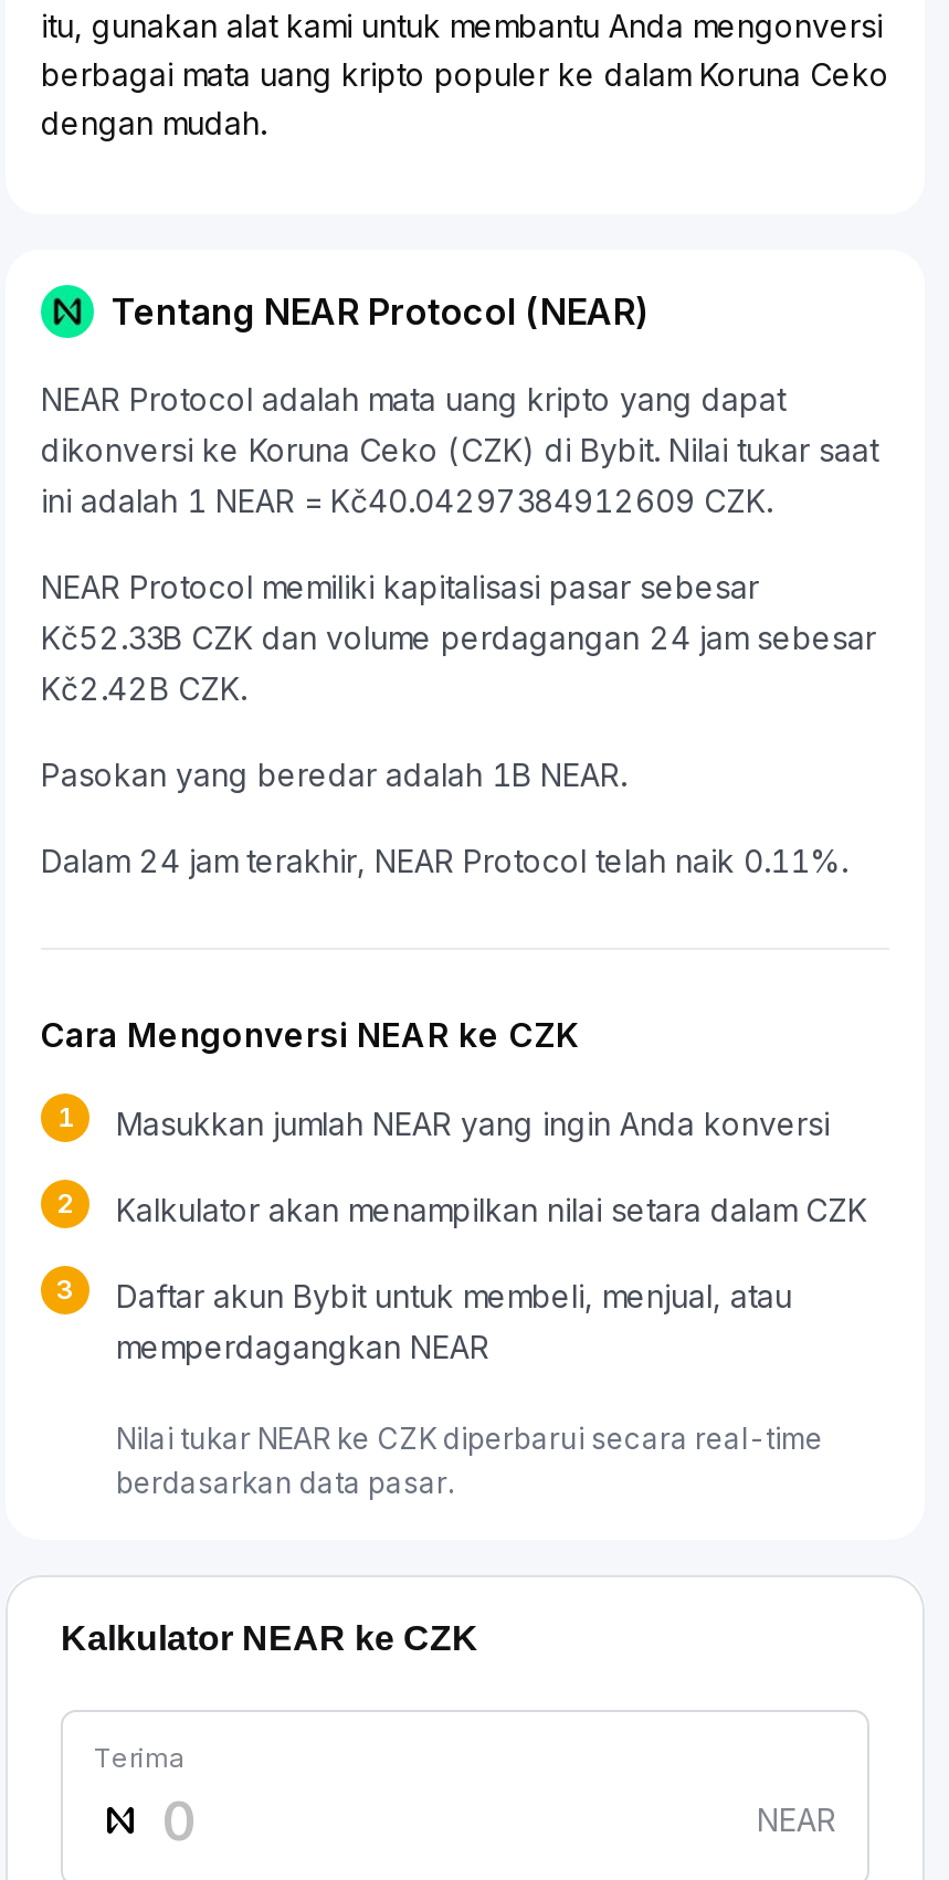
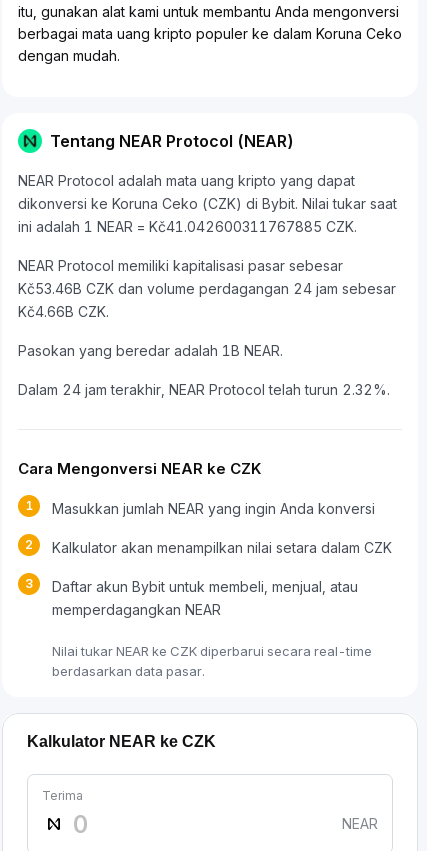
- ini adalah 1 NEAR = Kč40.04297384912609 CZK.
+ ini adalah 1 NEAR = Kč41.042600311767885 CZK.

- Kč52.33B CZK dan volume perdagangan 24 jam sebesar
+ Kč53.46B CZK dan volume perdagangan 24 jam sebesar

- Kč2.42B CZK.
+ Kč4.66B CZK.

- Dalam 24 jam terakhir, NEAR Protocol telah naik 0.11%.
+ Dalam 24 jam terakhir, NEAR Protocol telah turun 2.32%.
